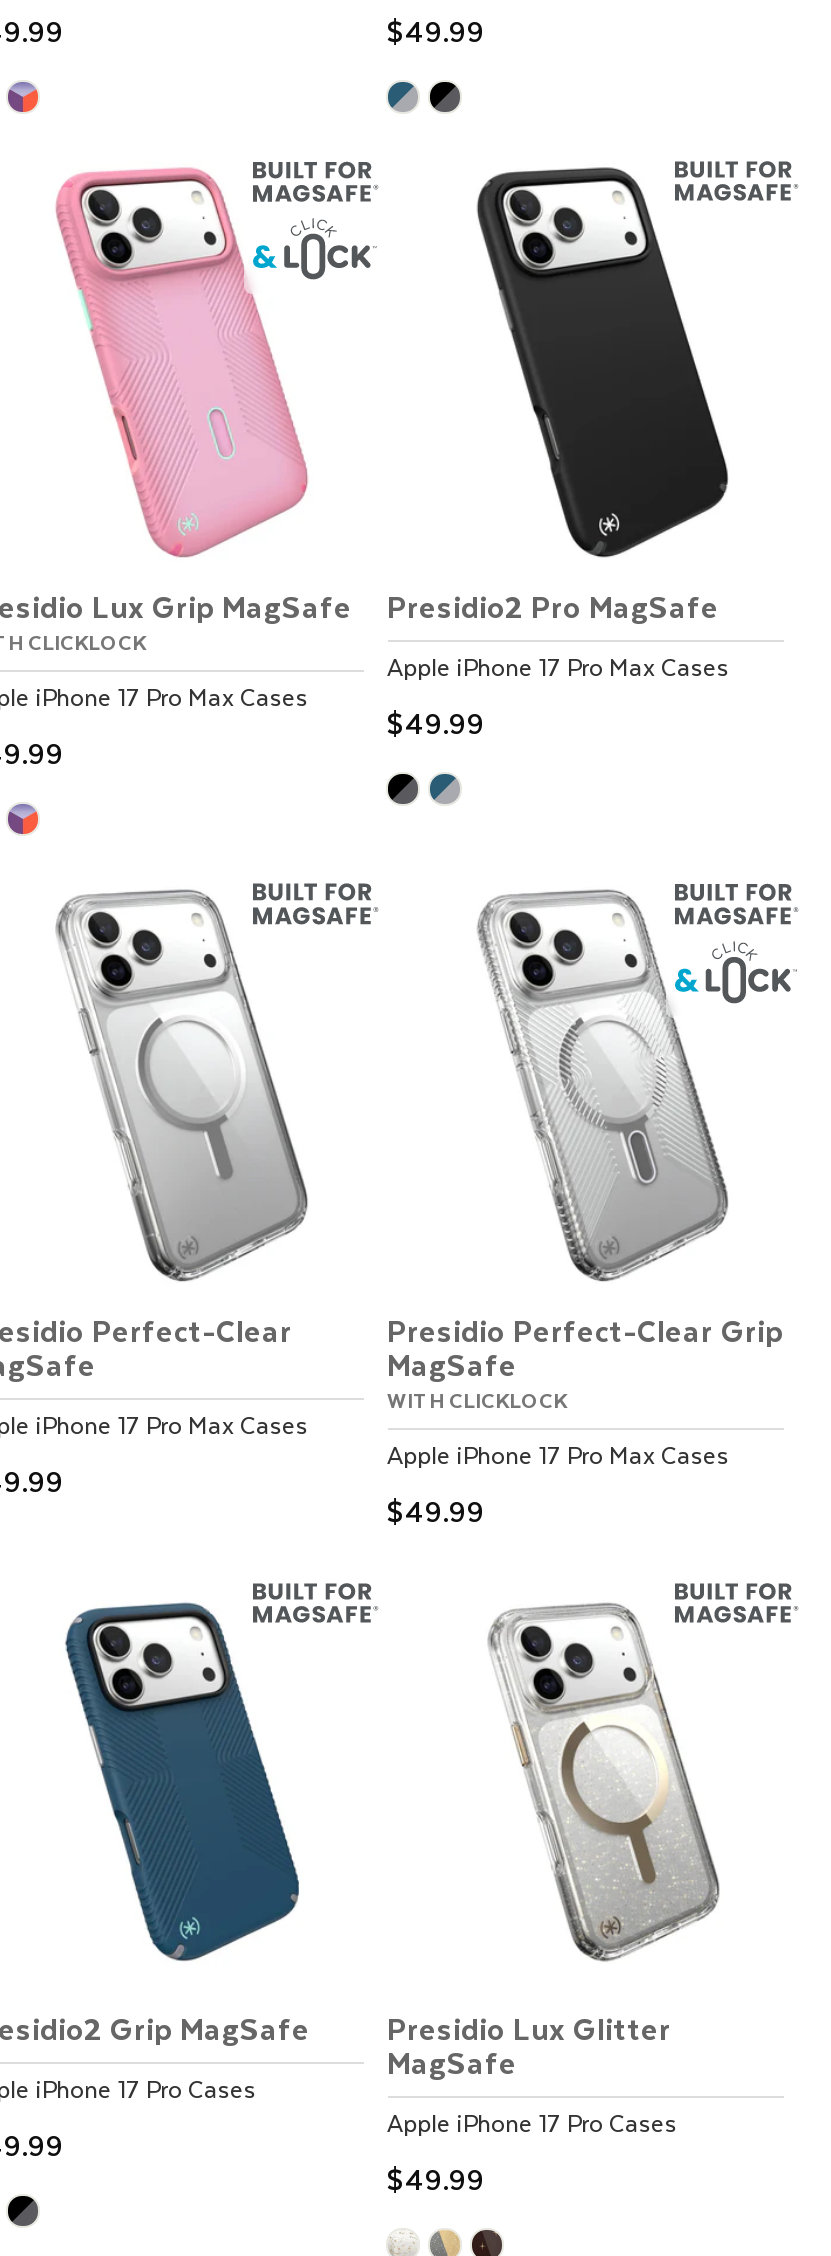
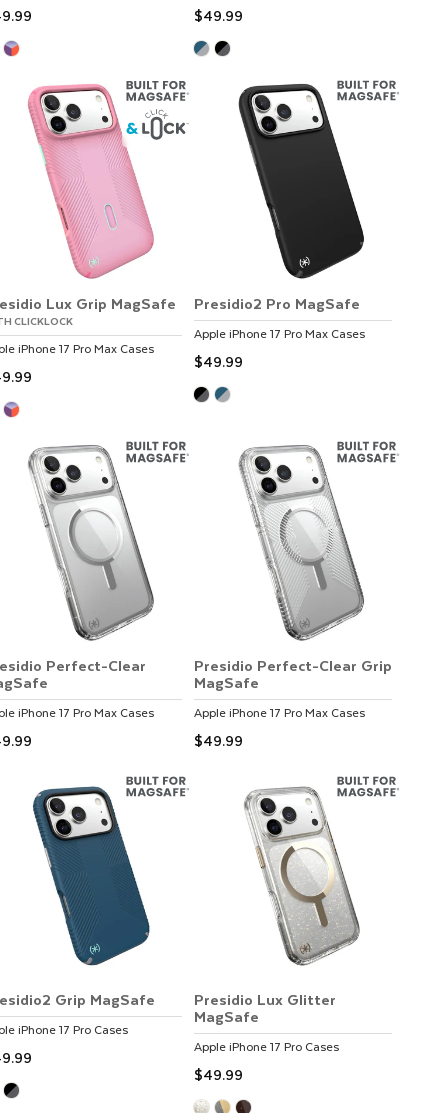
- [image]

- WITH CLICKLOCK
